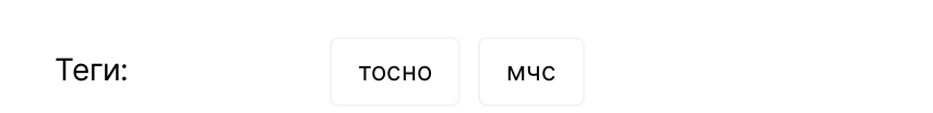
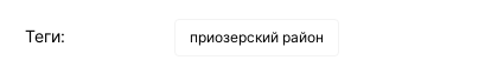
- тосно
- мчс
+ приозерский район
